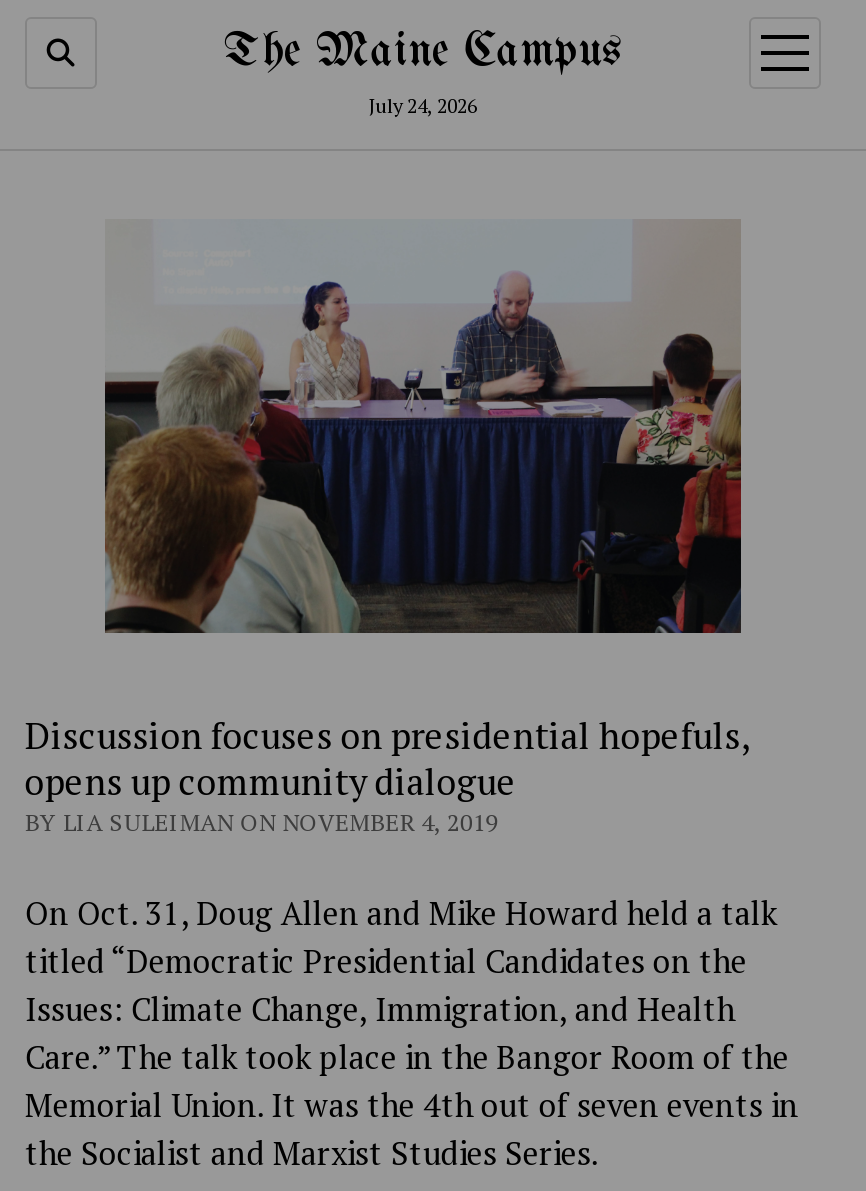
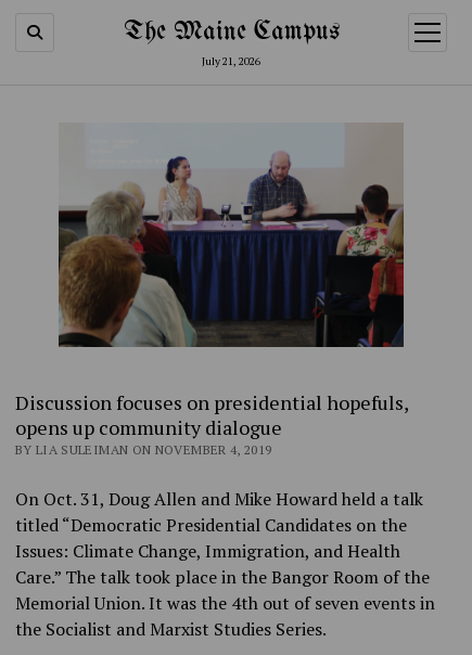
- July 24, 2026
+ July 21, 2026
